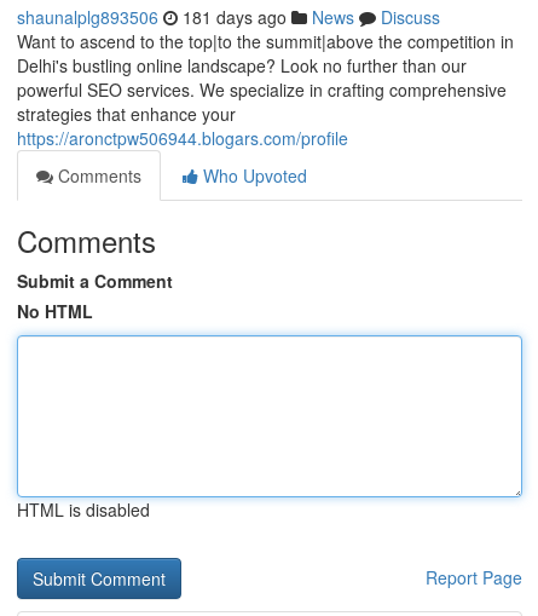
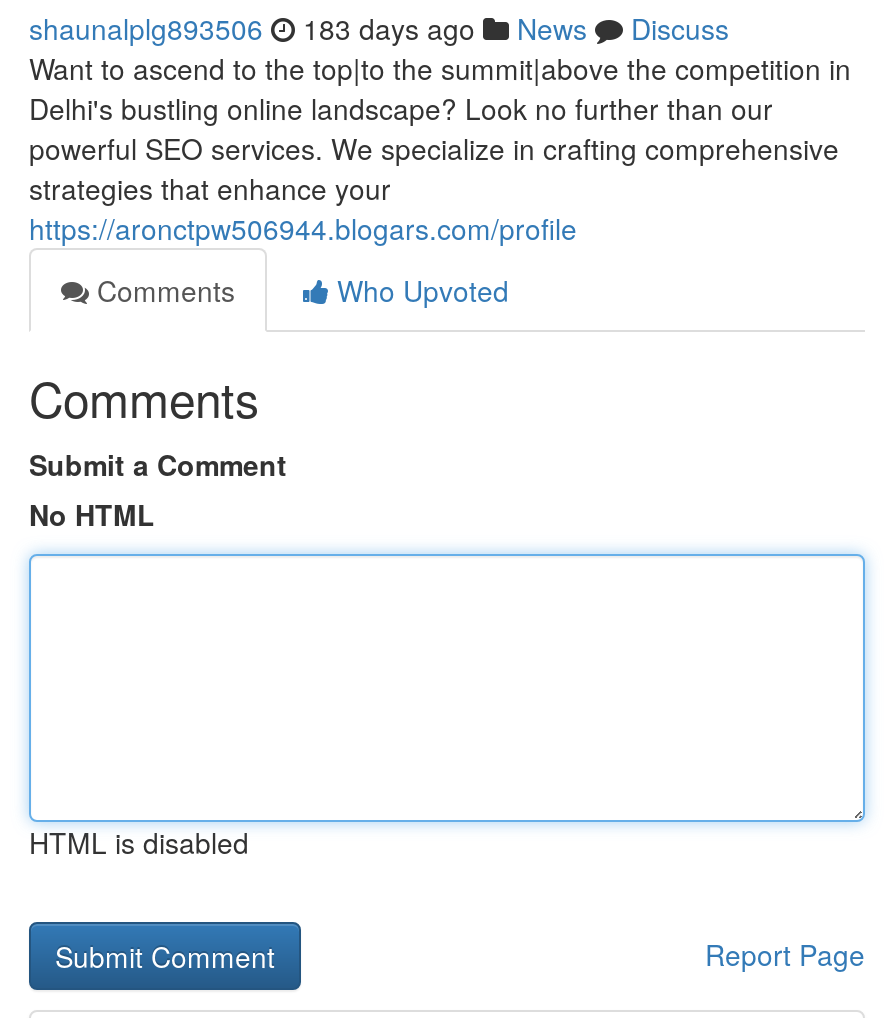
- shaunalplg893506 181 days ago News Discuss
+ shaunalplg893506 183 days ago News Discuss
